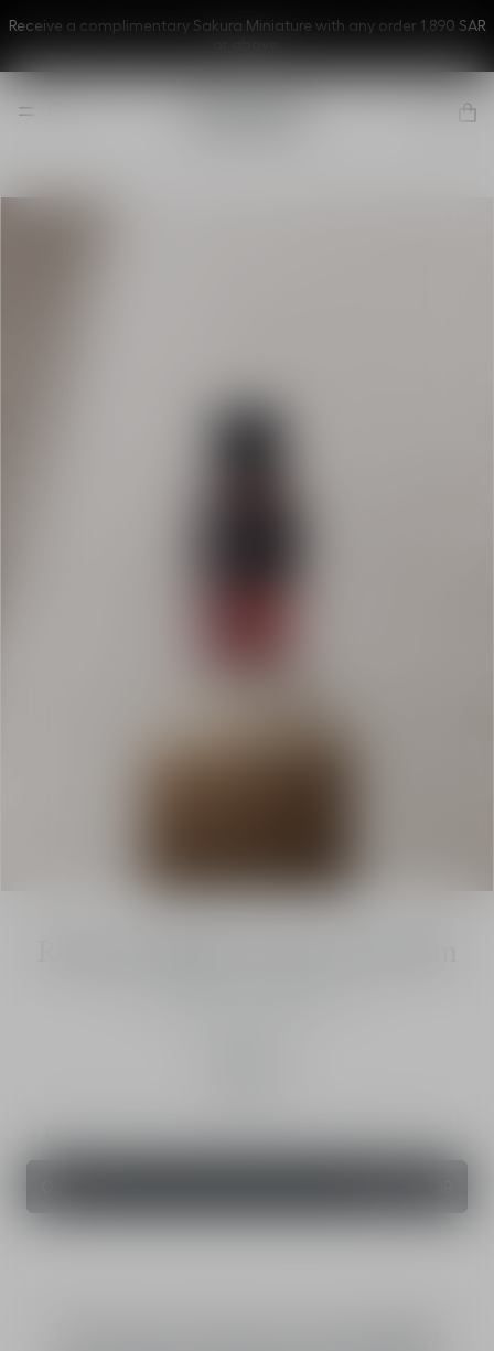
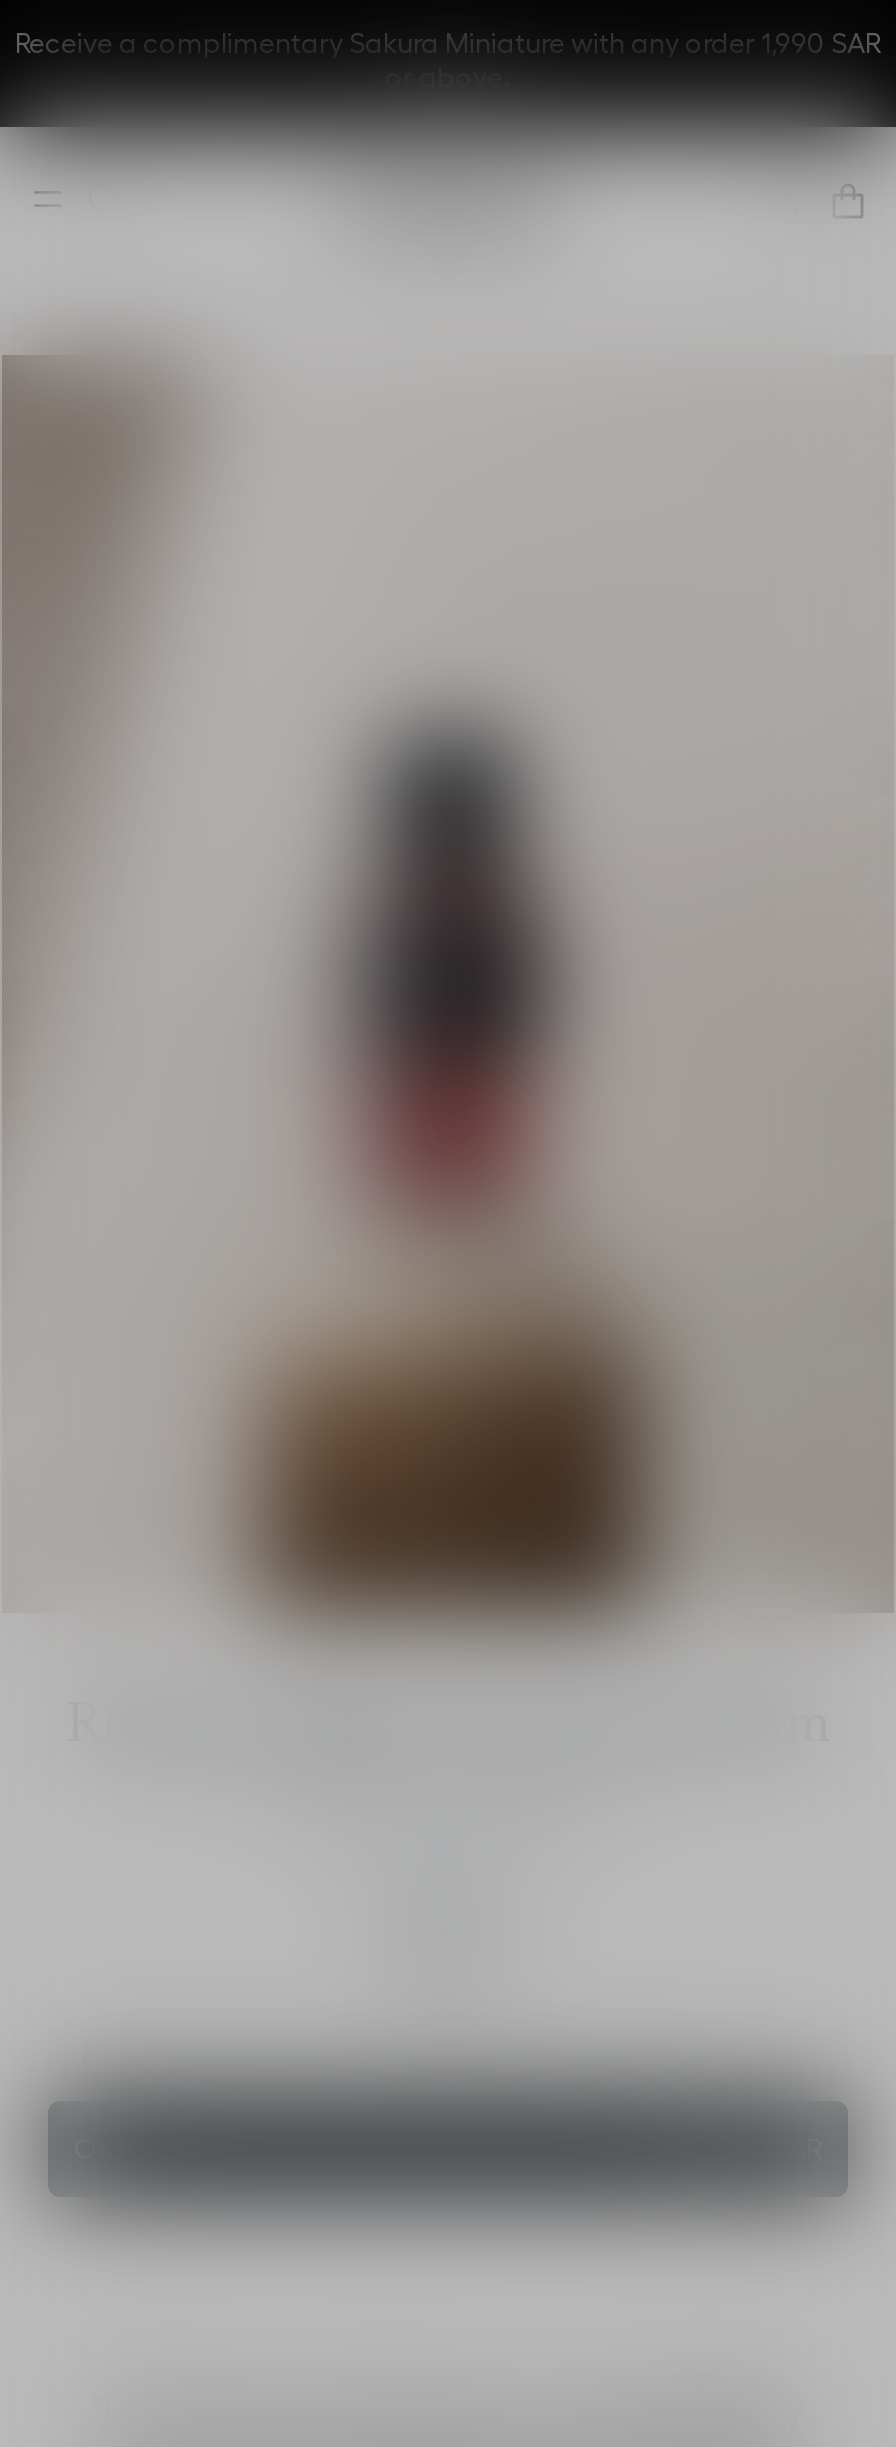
- Receive a complimentary Sakura Miniature with any order 1,890 SAR
+ Receive a complimentary Sakura Miniature with any order 1,990 SAR
